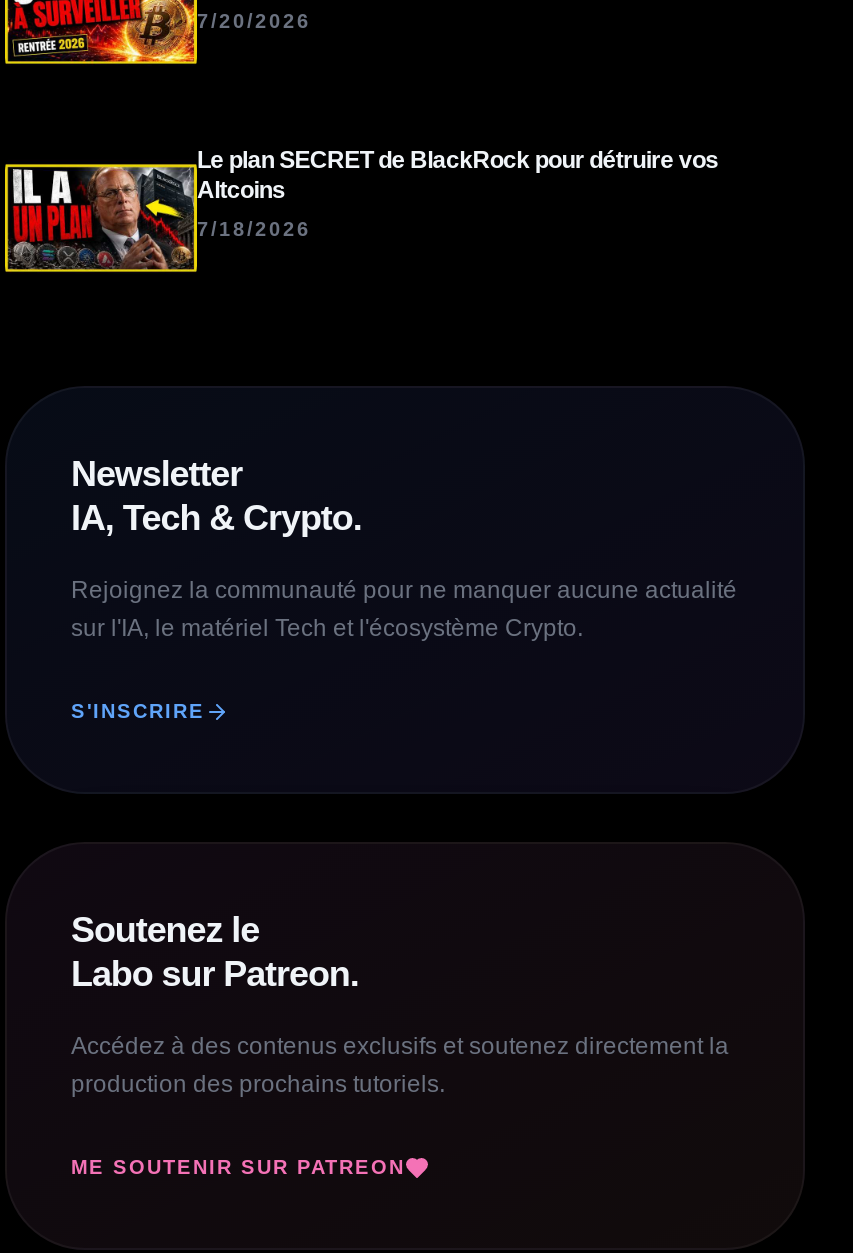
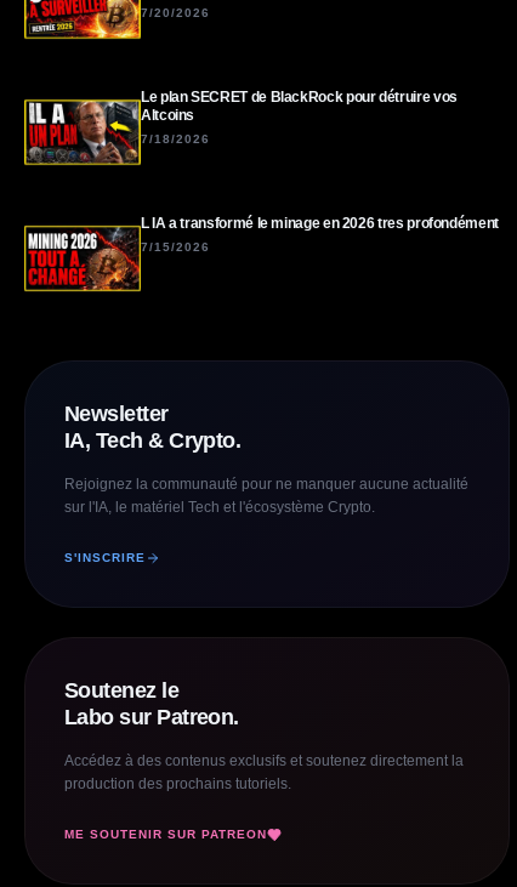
+ [image]
+ L IA a transformé le minage en 2026 tres profondément
+ 7/15/2026
